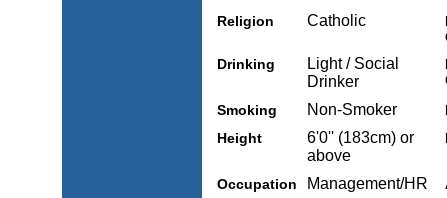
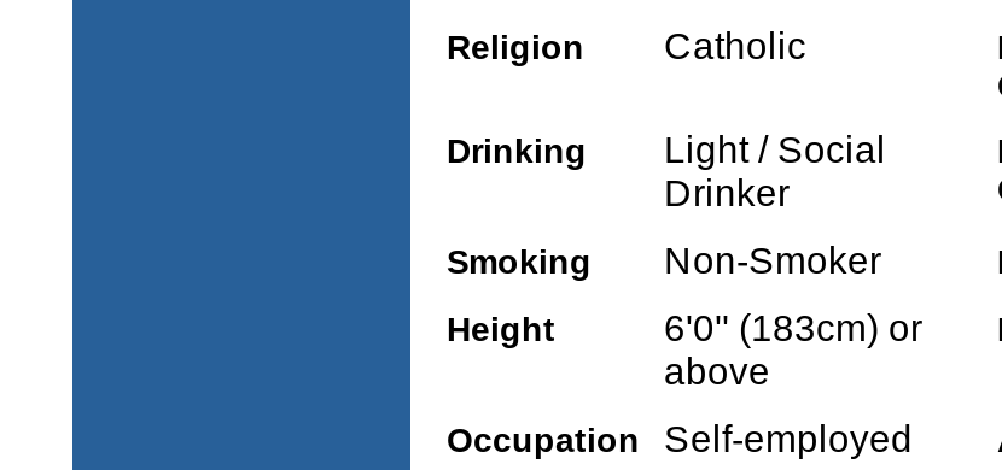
- Management/HR
+ Self-employed
